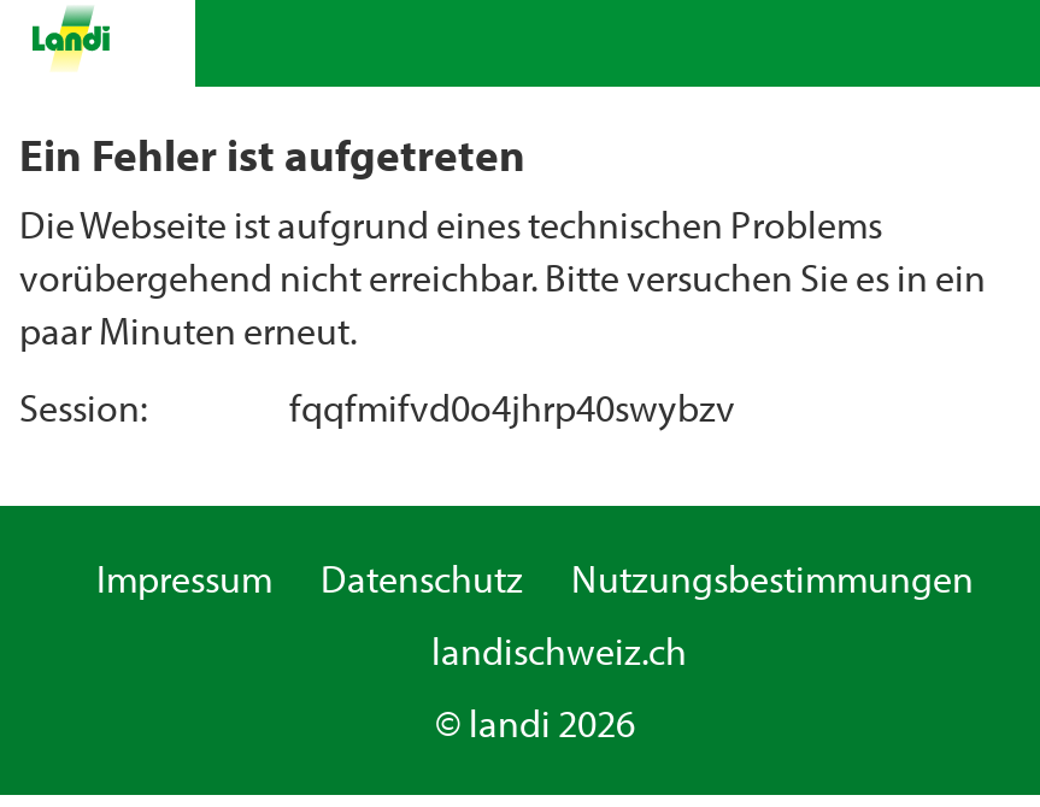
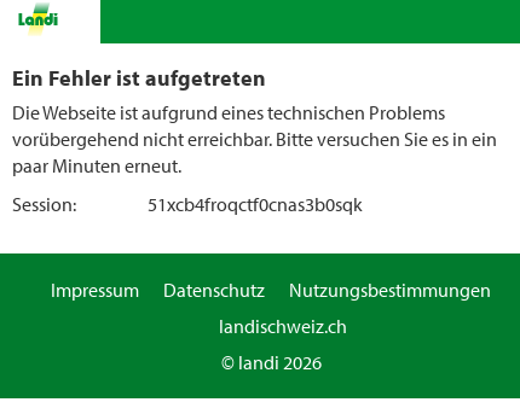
- fqqfmifvd0o4jhrp40swybzv
+ 51xcb4froqctf0cnas3b0sqk
